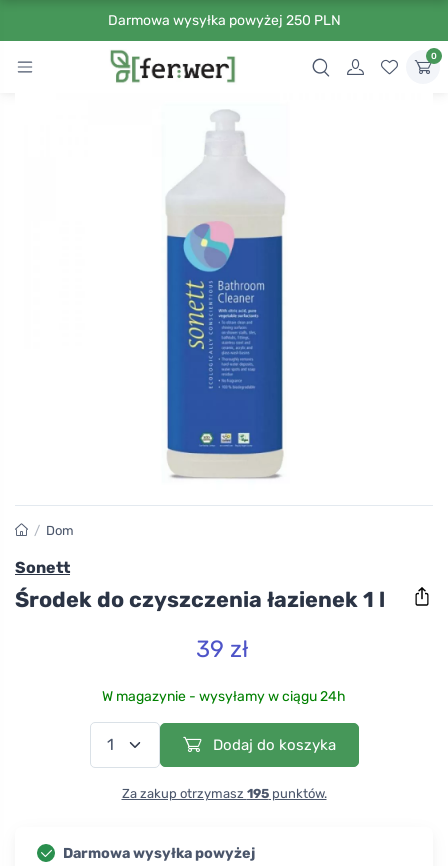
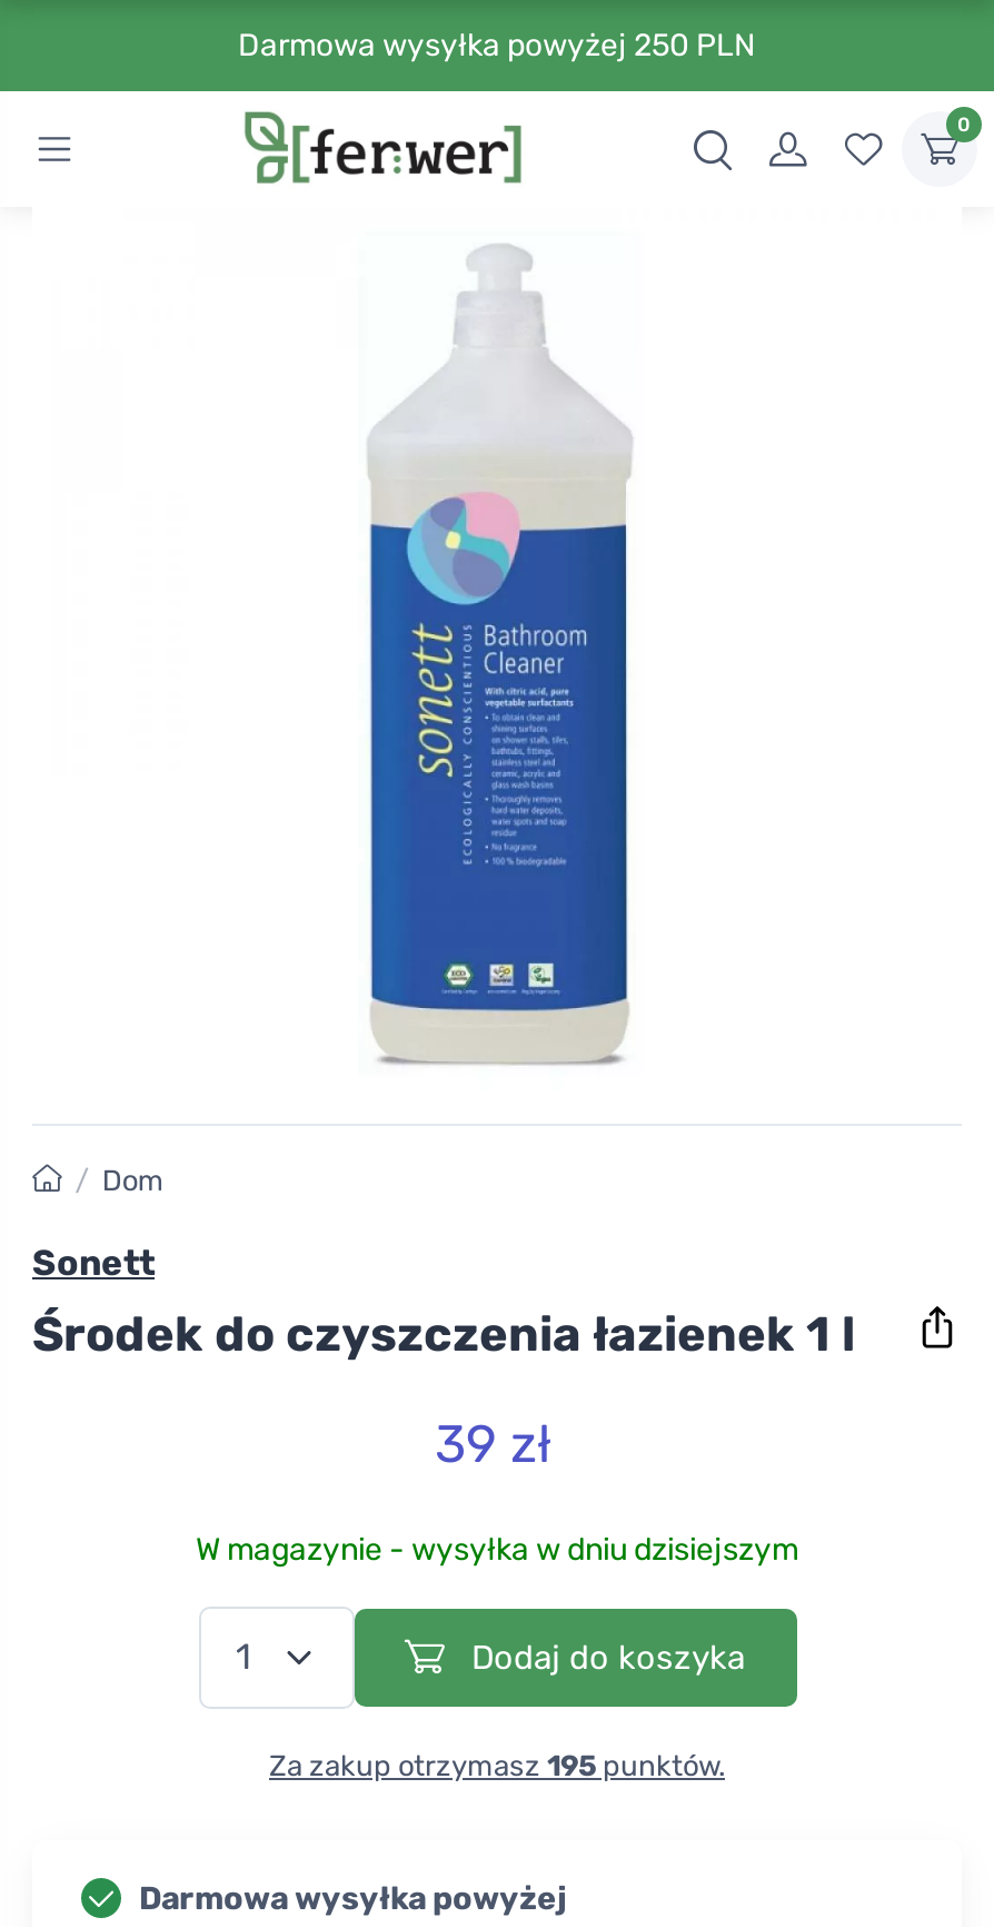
- W magazynie - wysyłamy w ciągu 24h
+ W magazynie - wysyłka w dniu dzisiejszym
